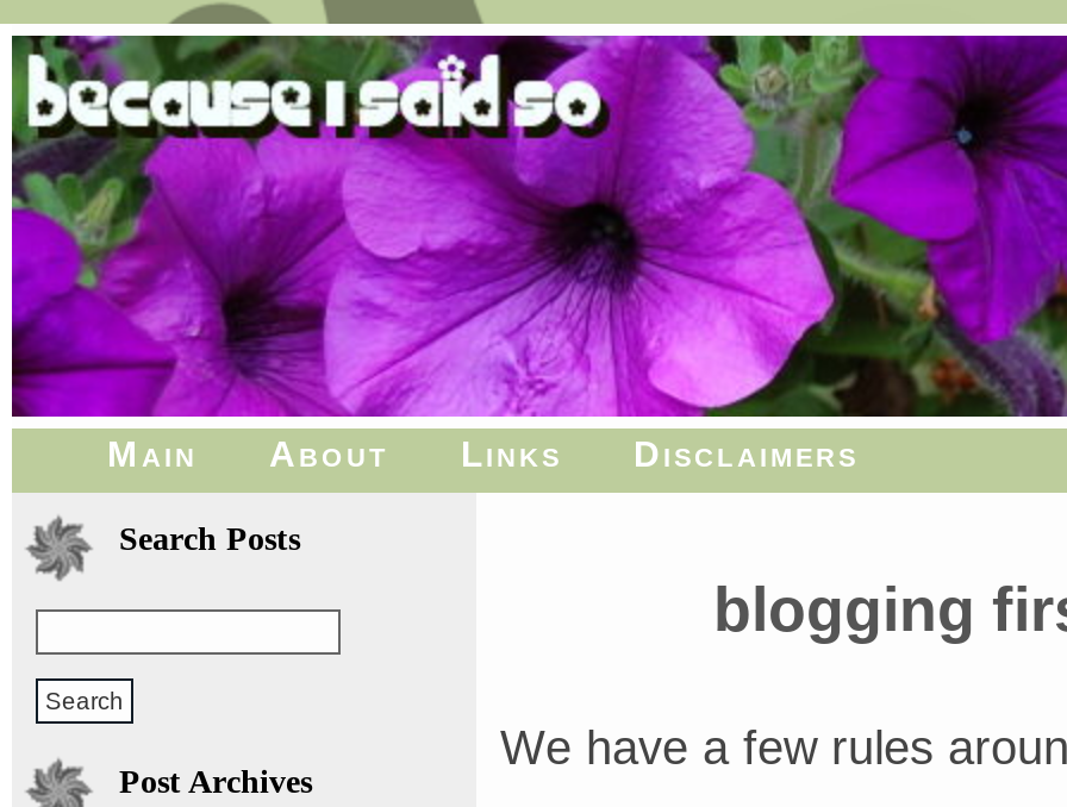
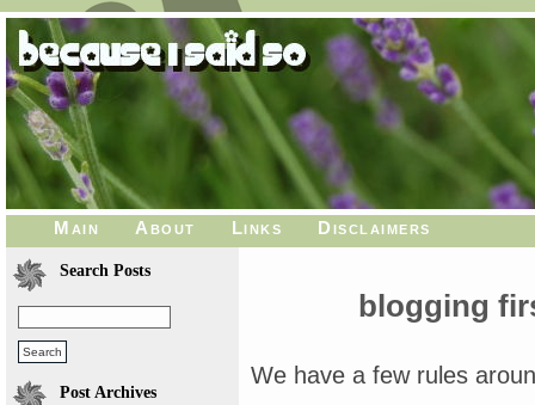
- [image]
+ [image]
